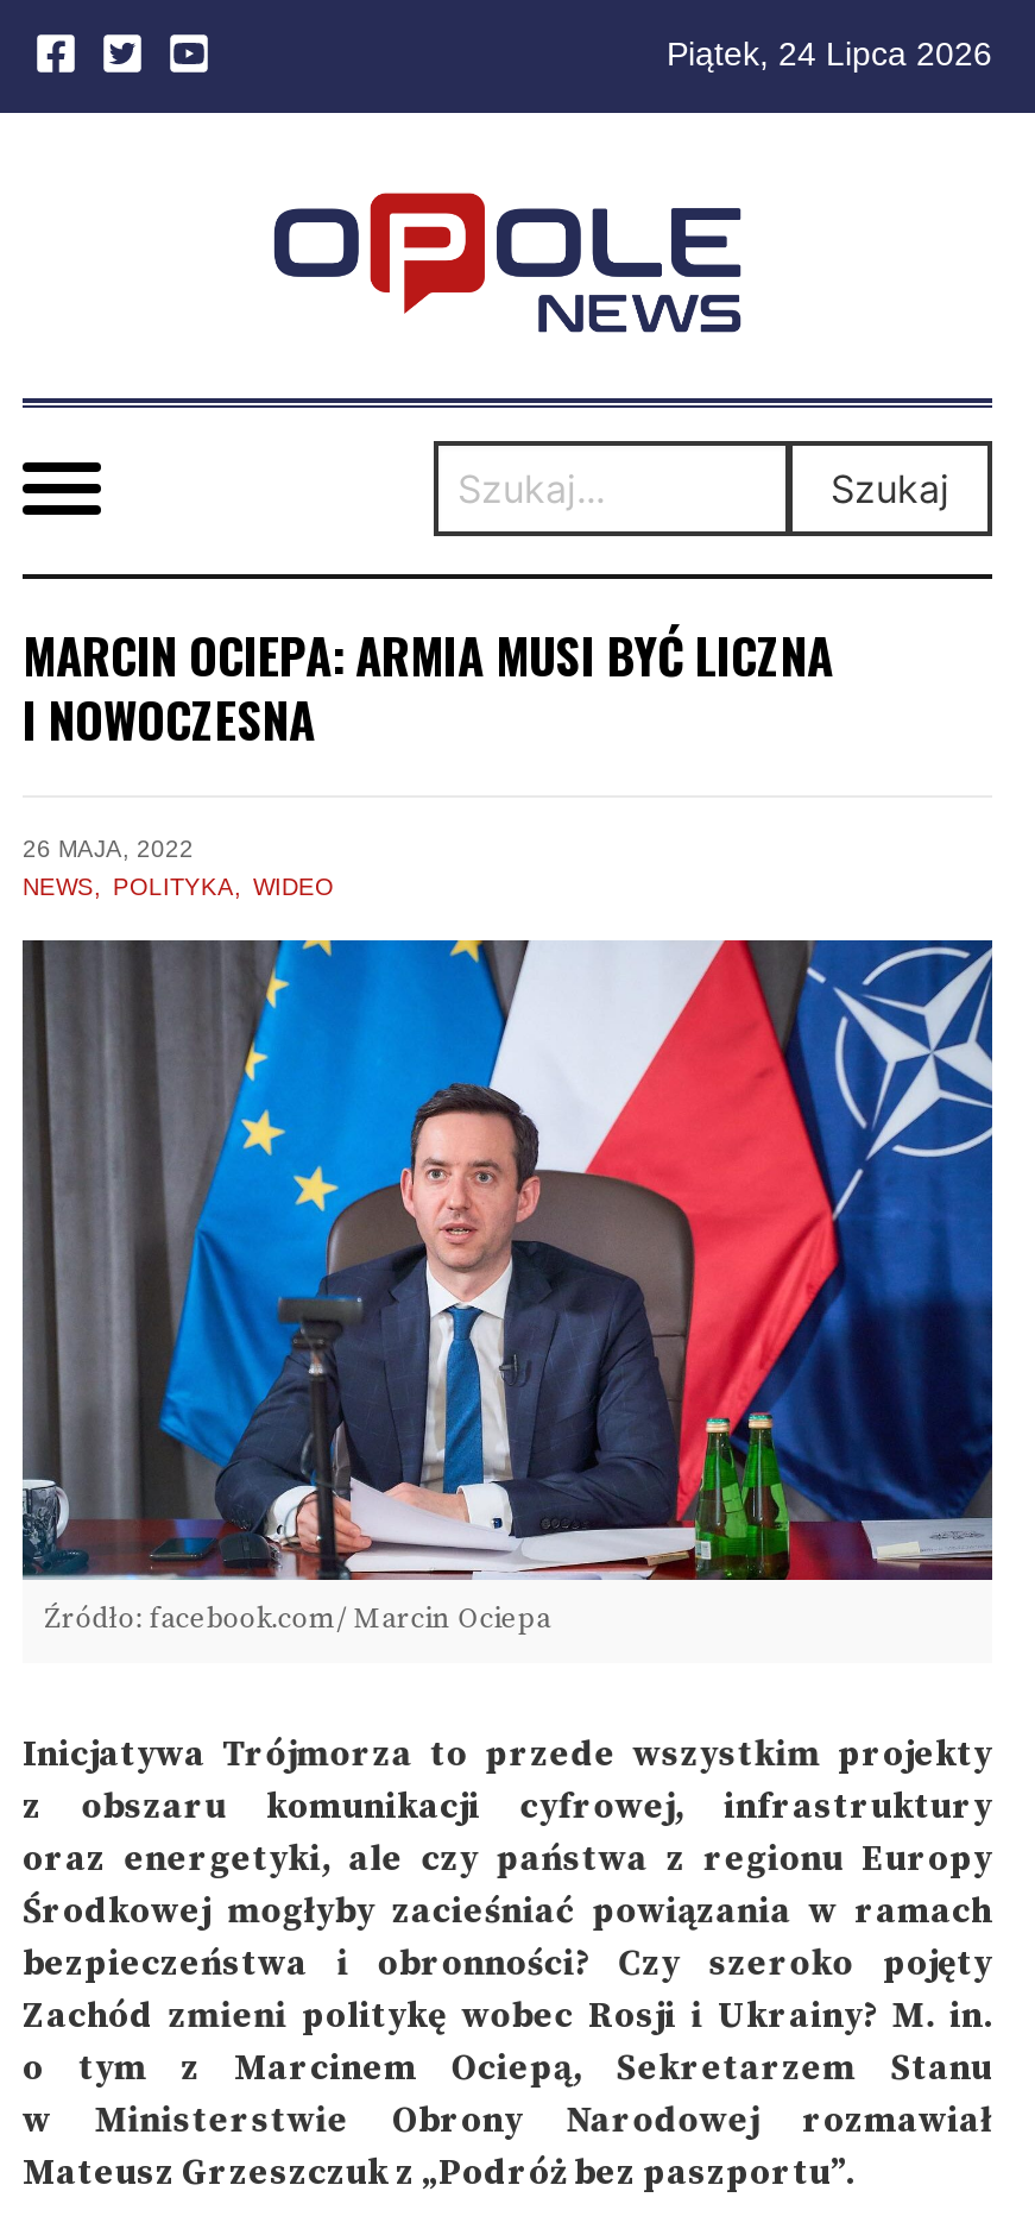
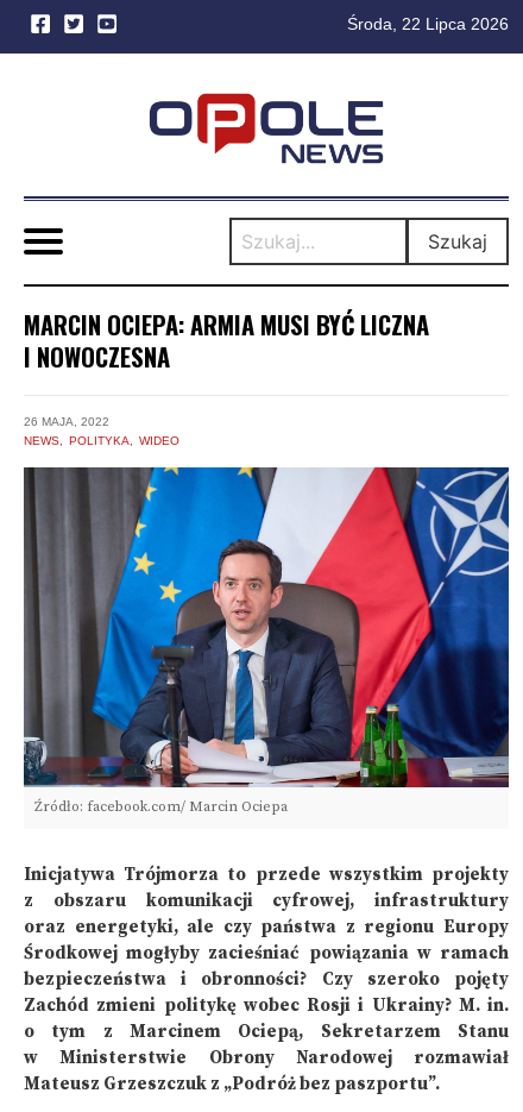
- Piątek, 24 Lipca 2026
+ Środa, 22 Lipca 2026
